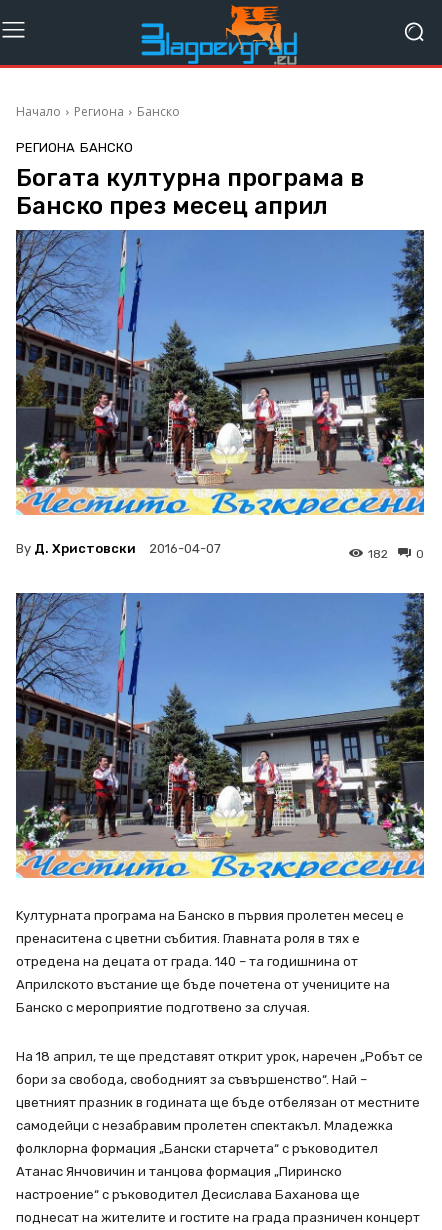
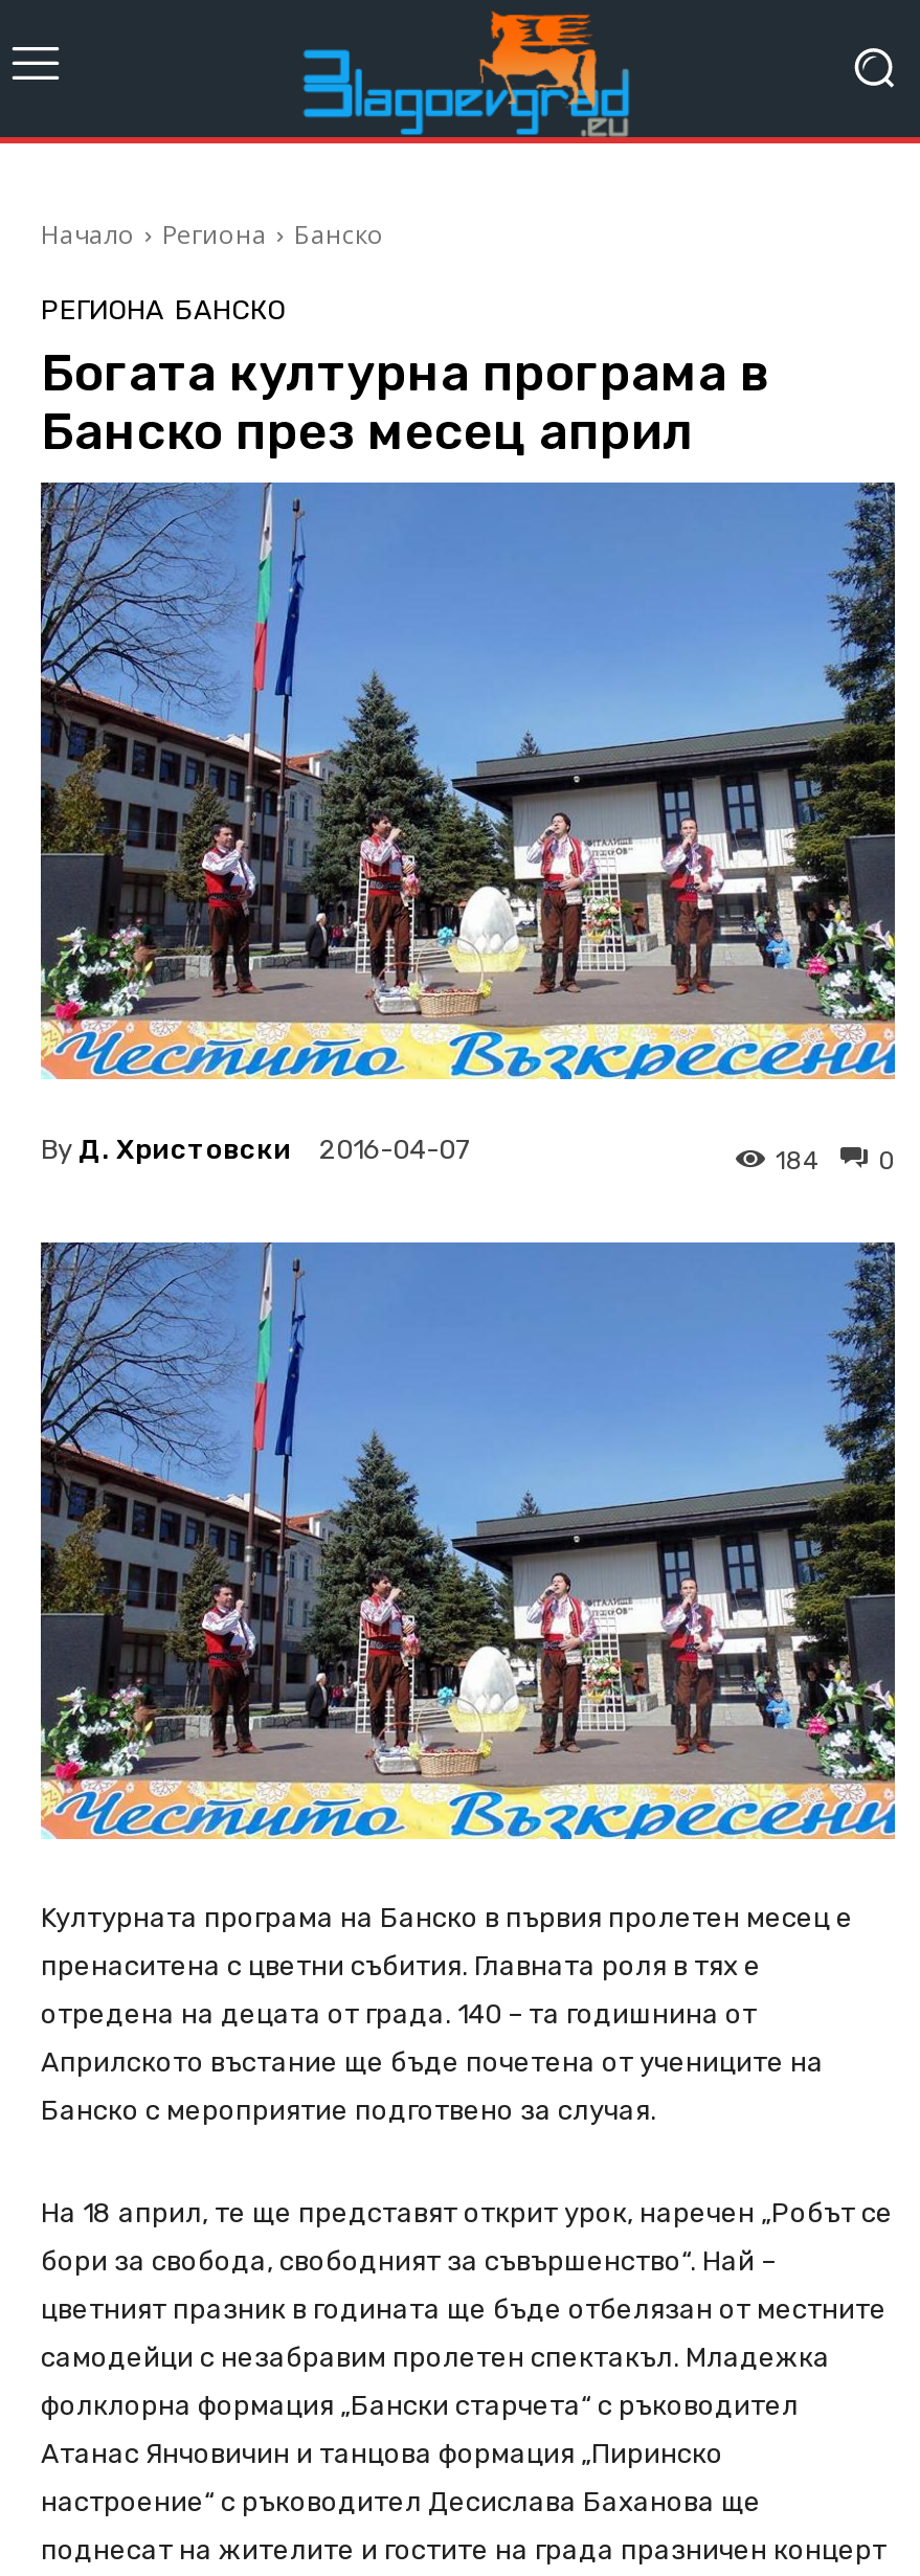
- 182 0
+ 184 0
